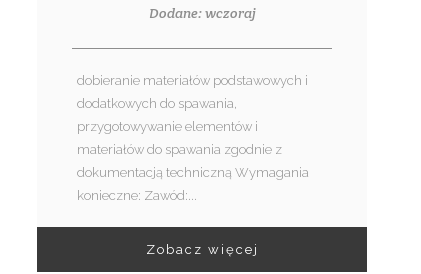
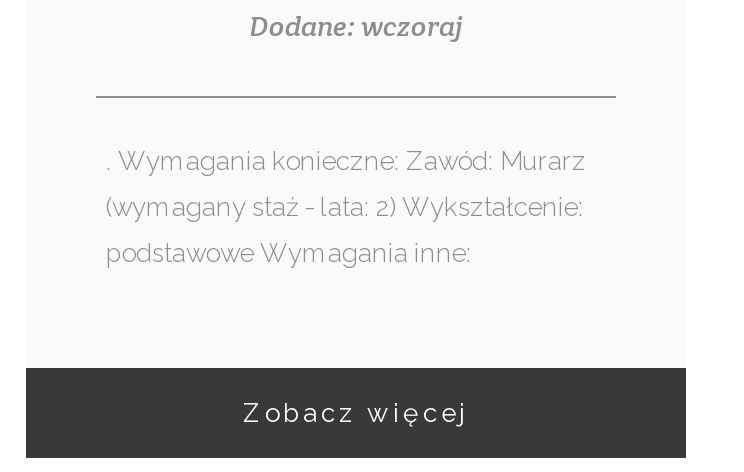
- dobieranie materiałów podstawowych i
- dodatkowych do spawania,
- przygotowywanie elementów i
- materiałów do spawania zgodnie z
- dokumentacją techniczną Wymagania
- konieczne: Zawód:...
+ . Wymagania konieczne: Zawód: Murarz
+ (wymagany staż - lata: 2) Wykształcenie:
+ podstawowe Wymagania inne:
